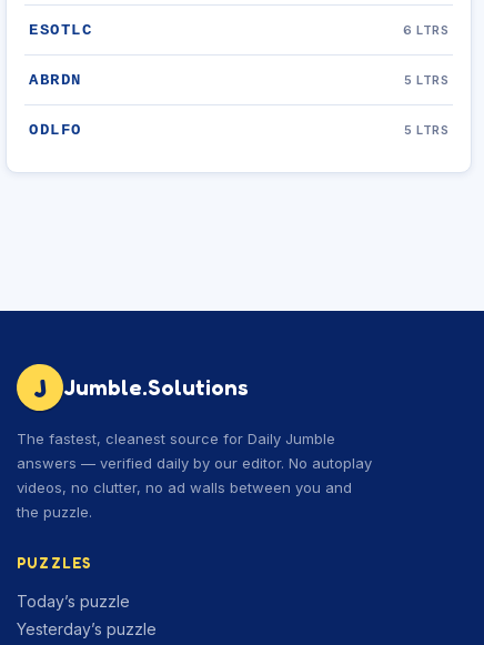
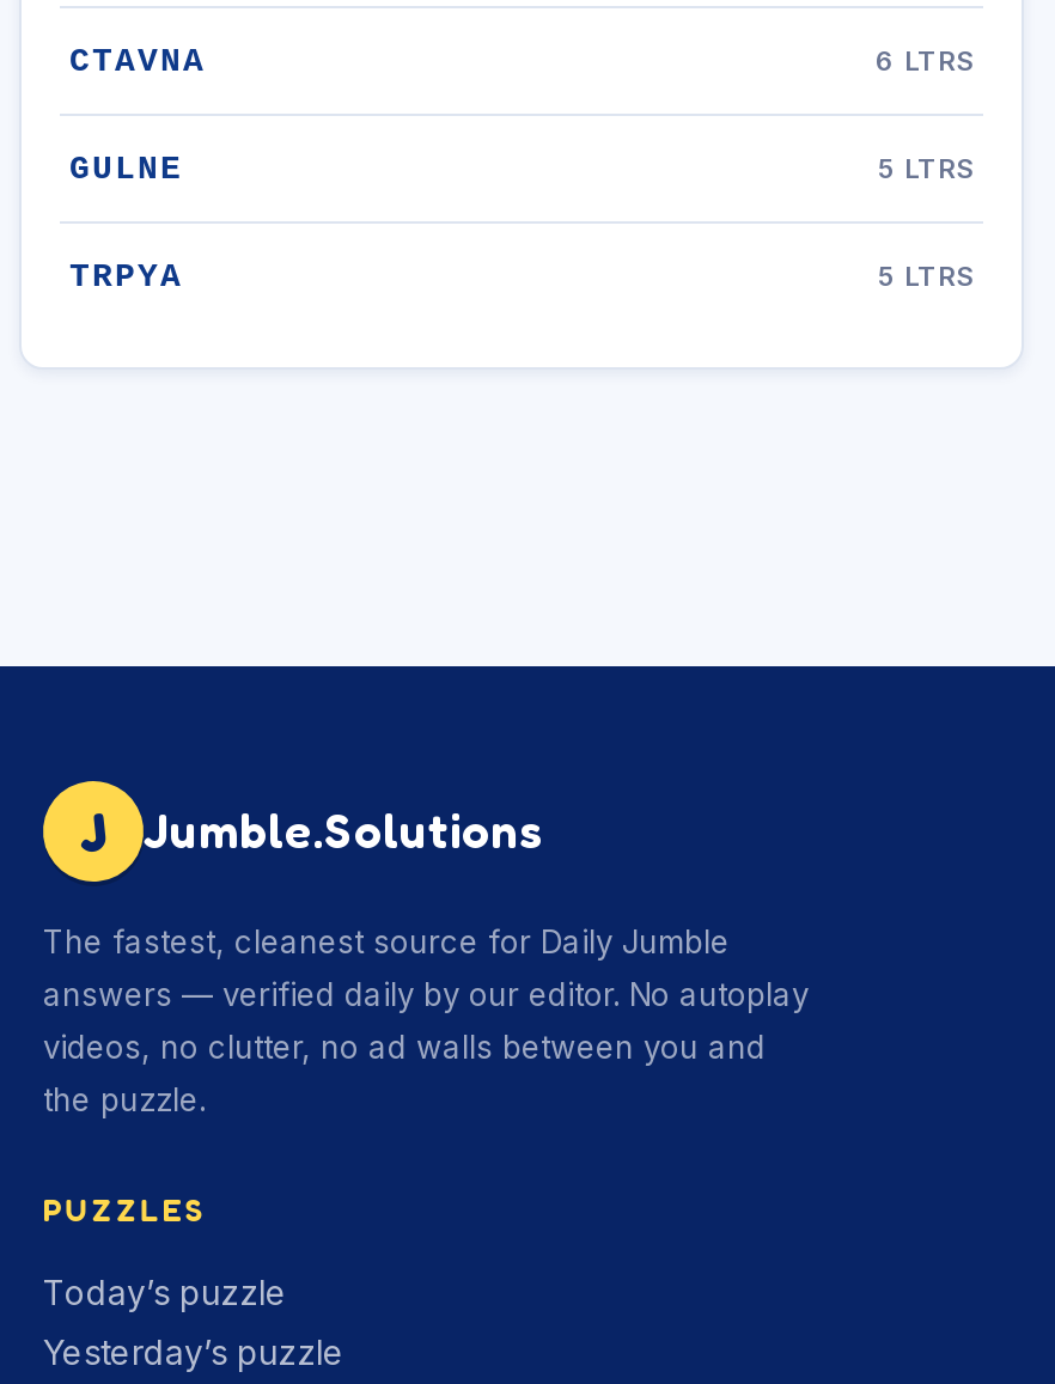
- ESOTLC
+ CTAVNA

- ABRDN
+ GULNE

- ODLFO
+ TRPYA
